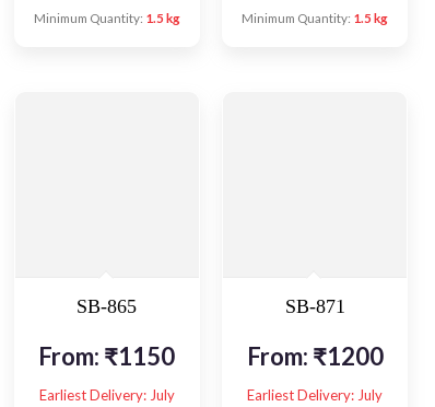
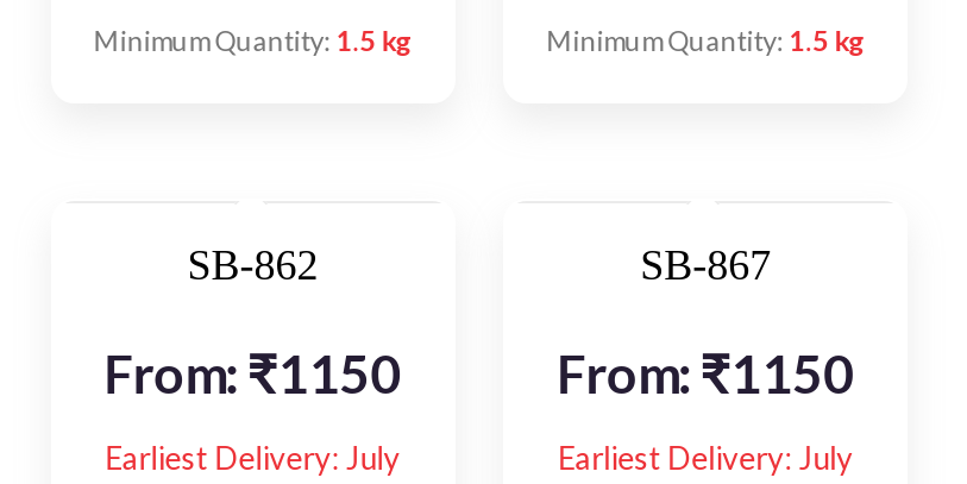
- SB-865
+ SB-862

- SB-871
+ SB-867

- From: ₹1200
+ From: ₹1150
